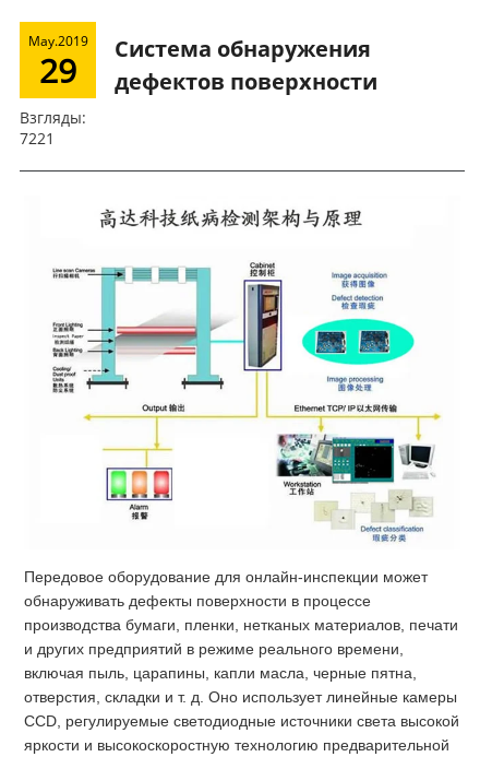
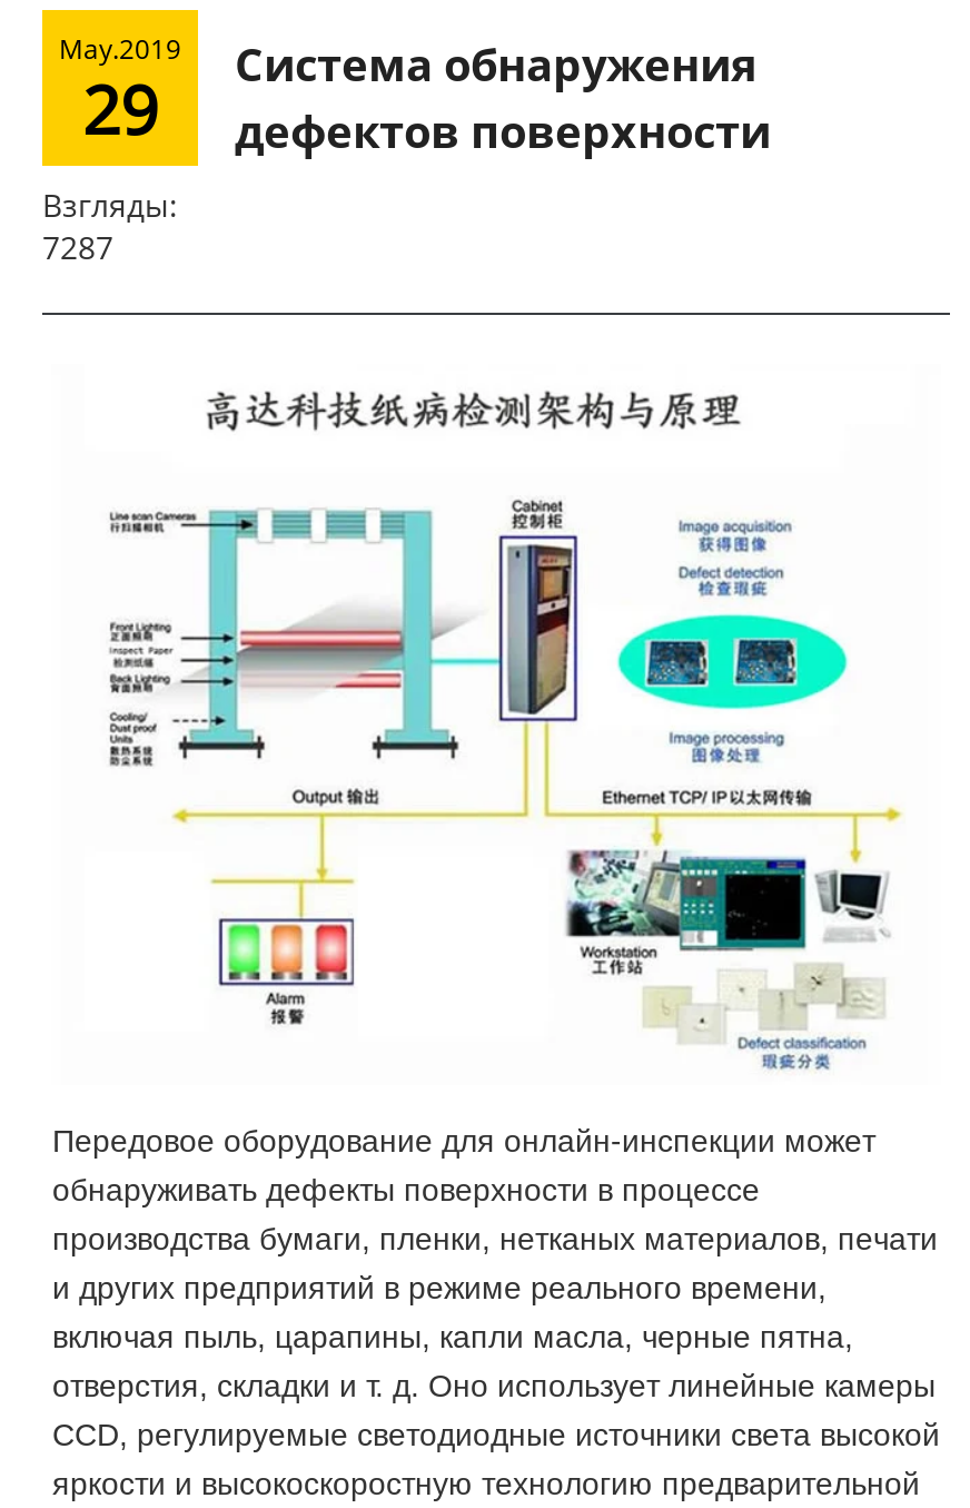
- 7221
+ 7287
